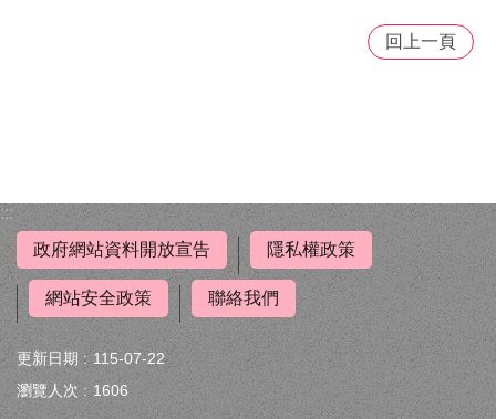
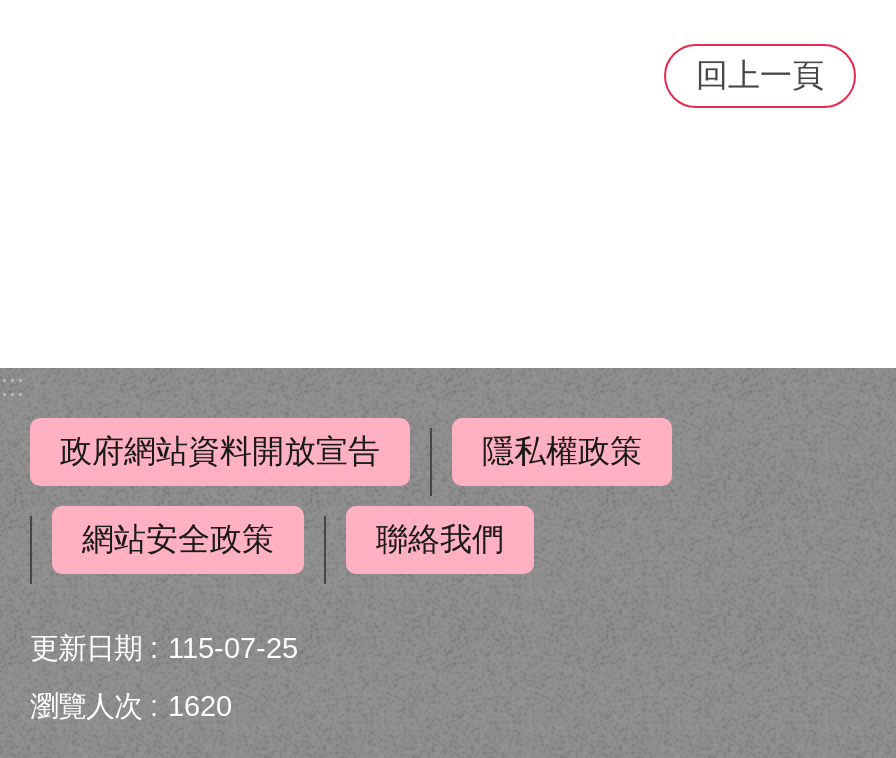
- 115-07-22
+ 115-07-25

- 1606
+ 1620
